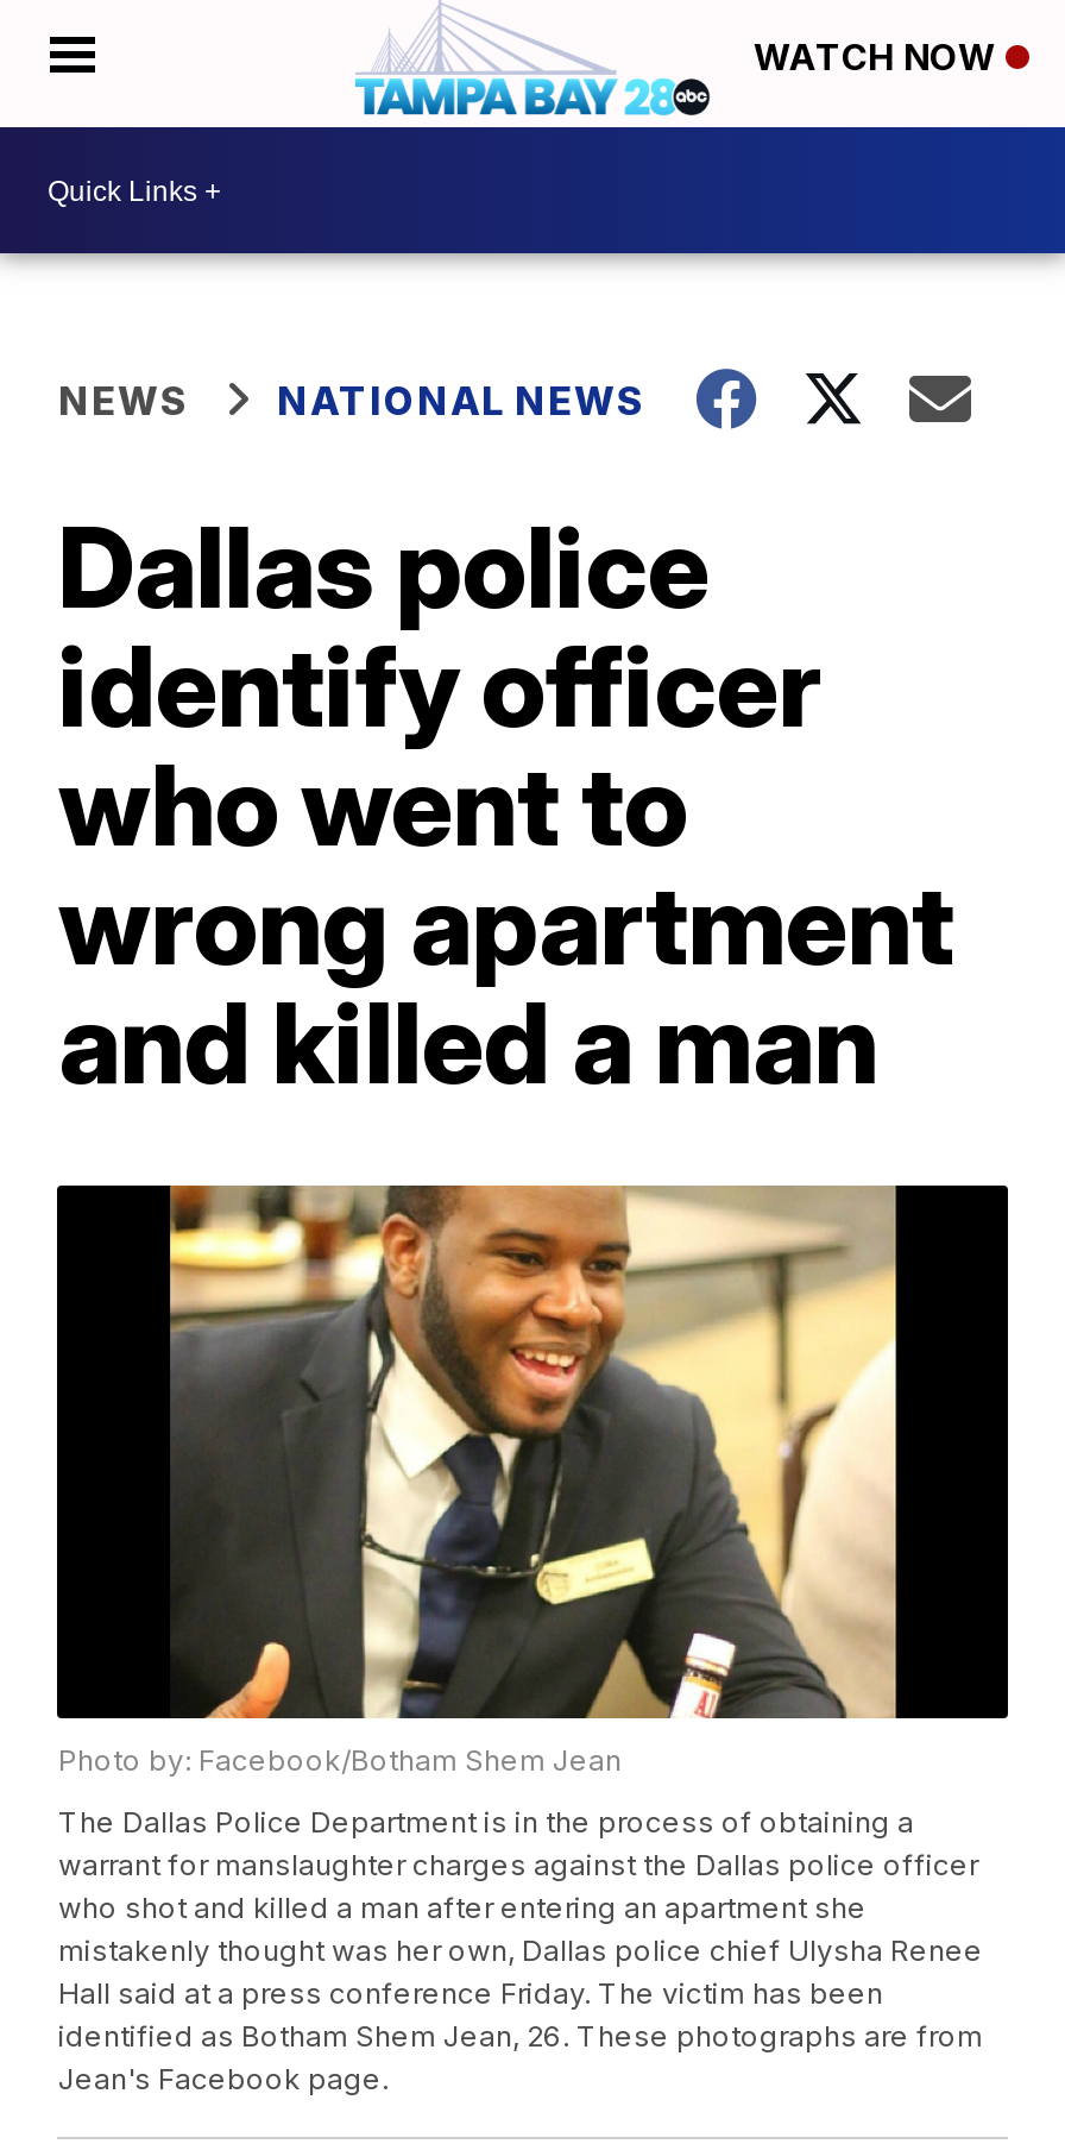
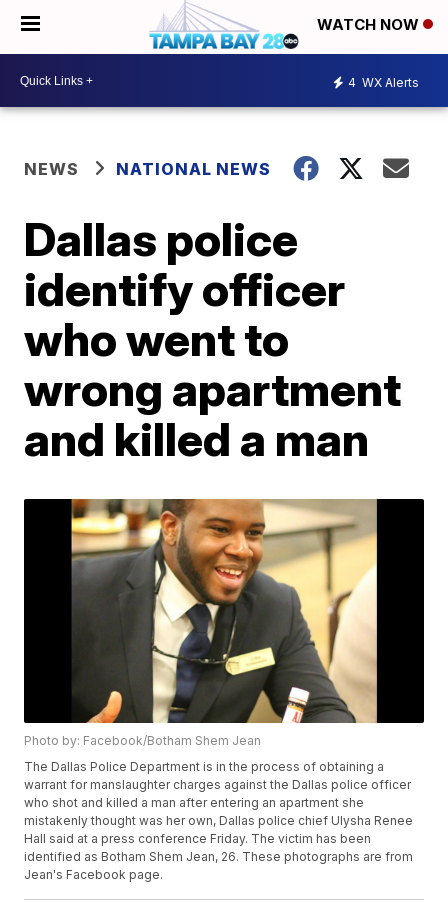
+ 4 WX Alerts
